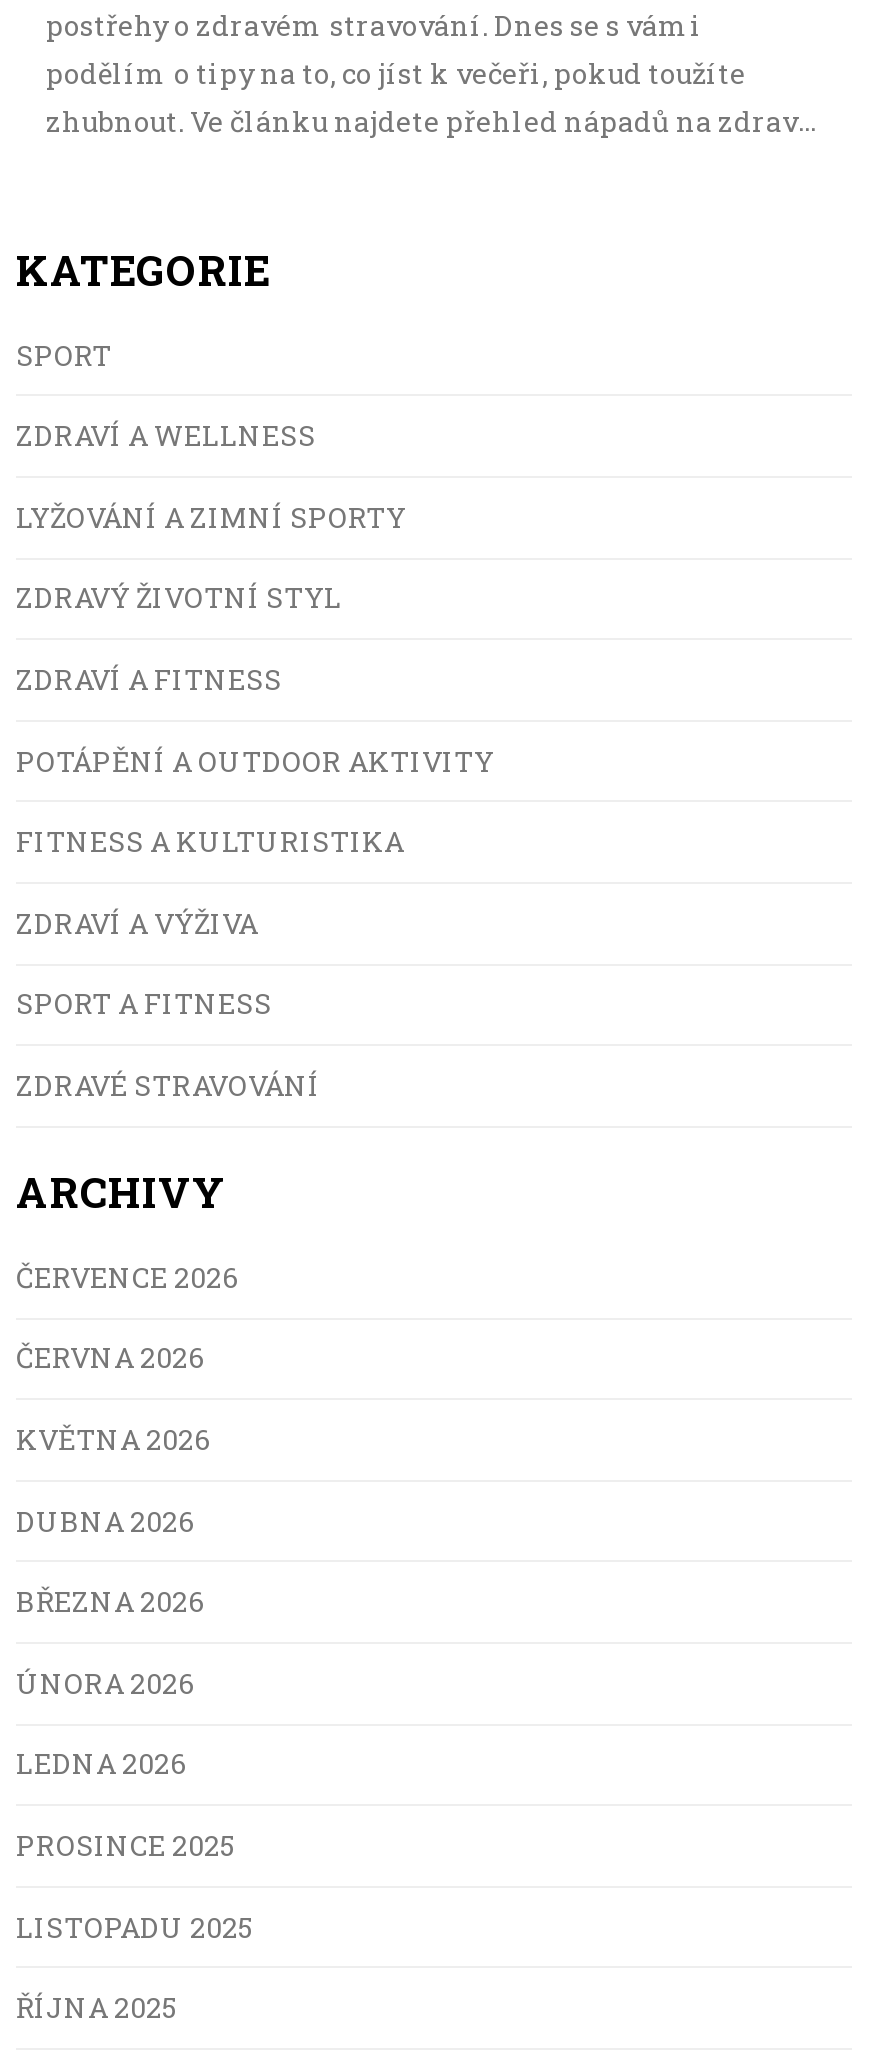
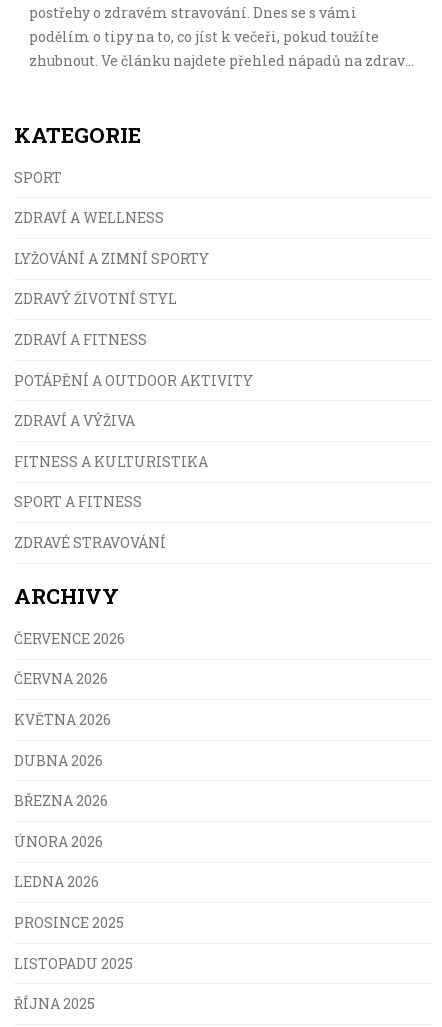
moved down: FITNESS A KULTURISTIKA

moved up: ZDRAVÍ A VÝŽIVA
